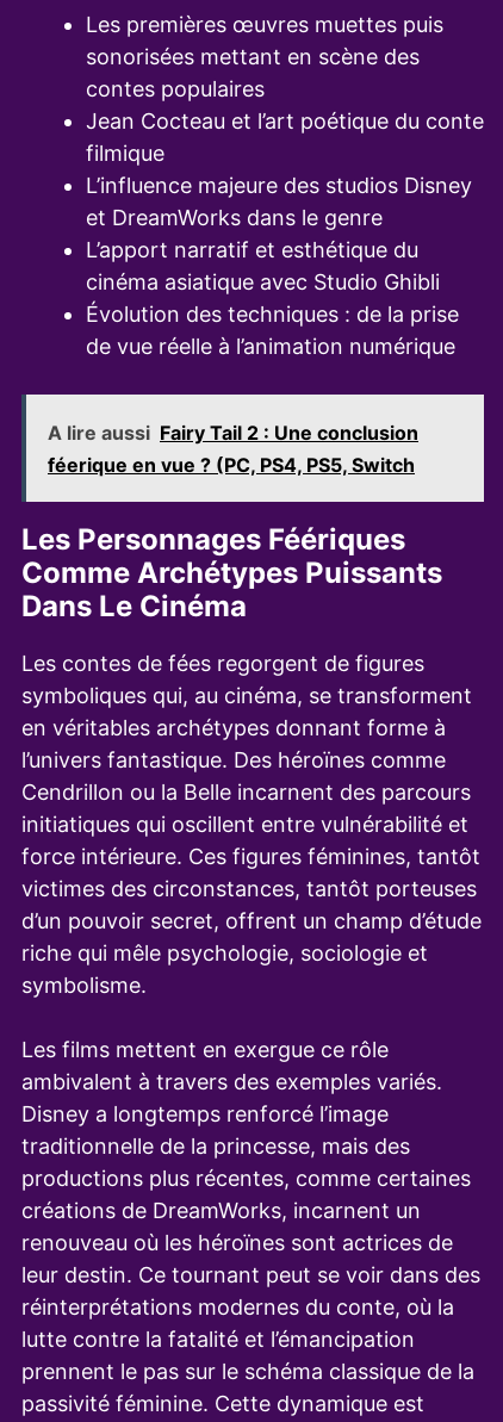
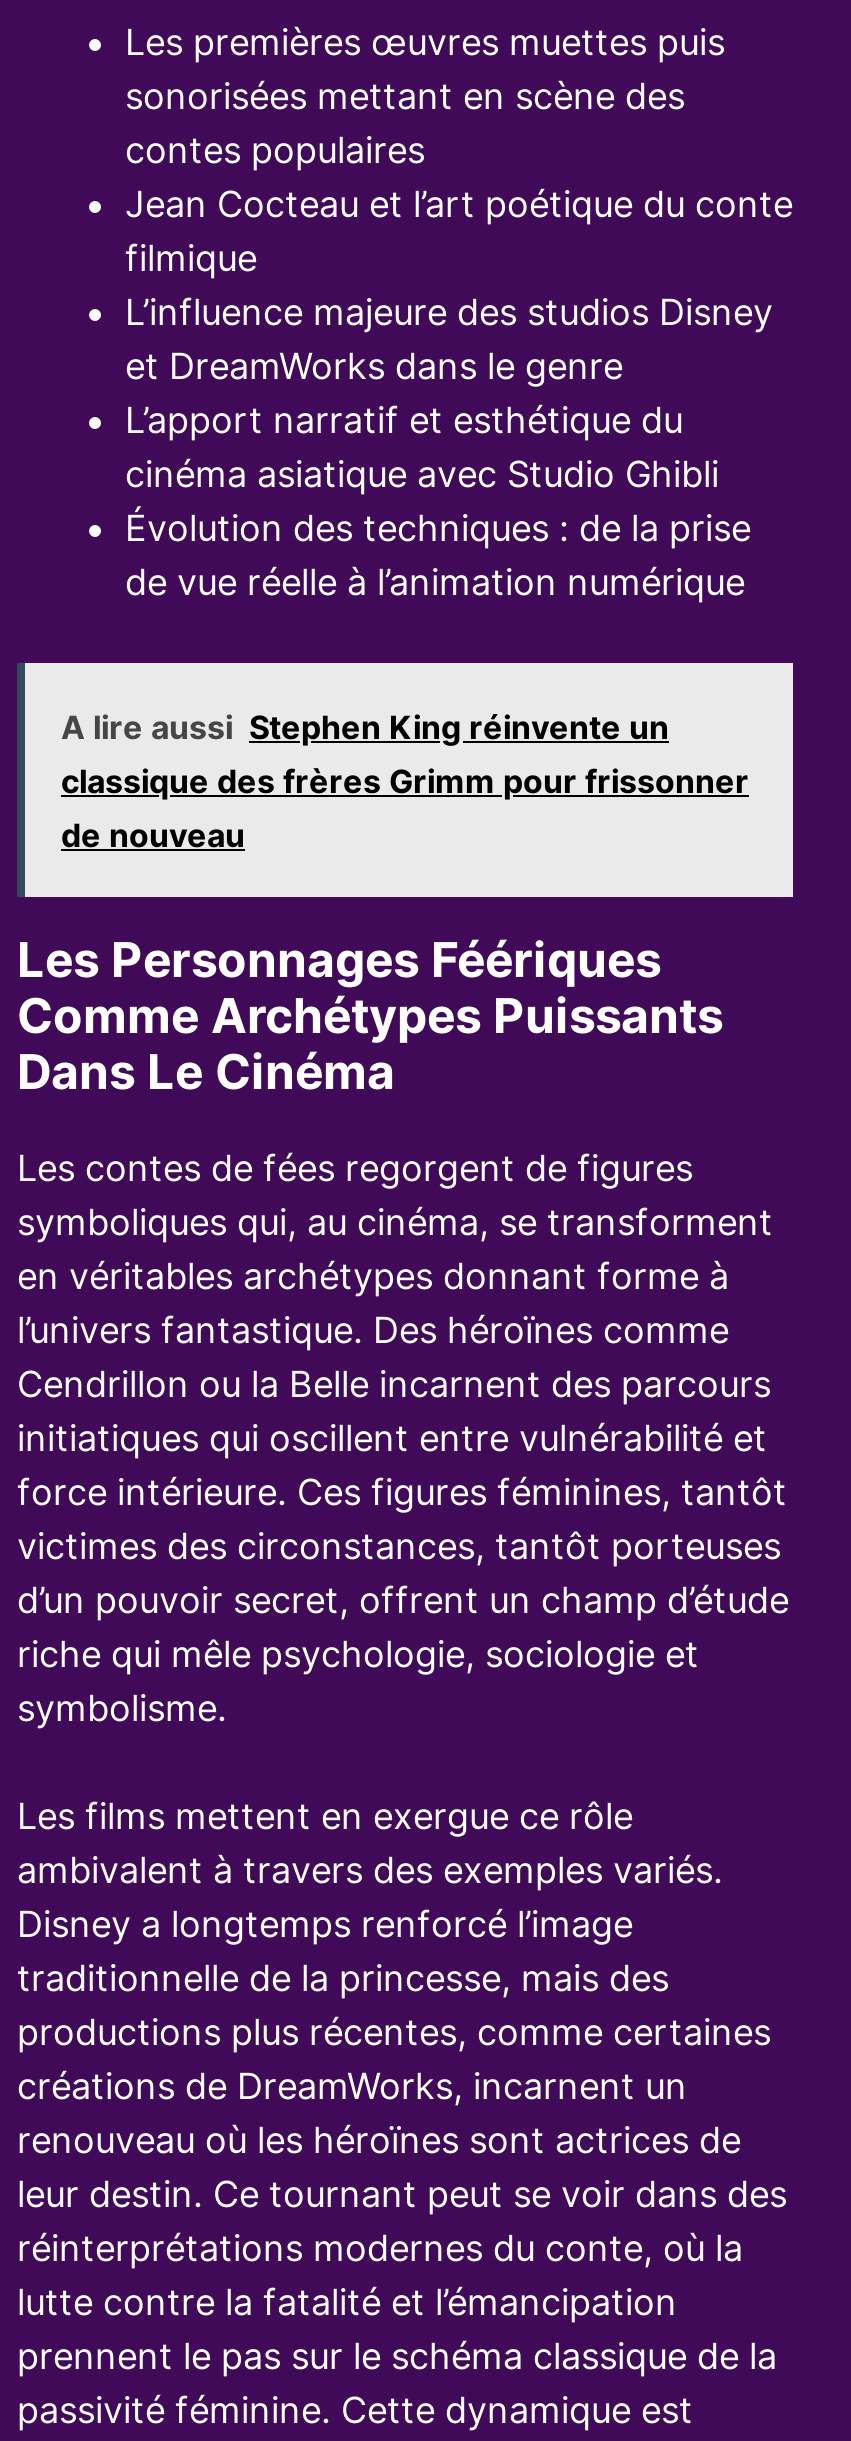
- A lire aussi Fairy Tail 2 : Une conclusion
- féerique en vue ? (PC, PS4, PS5, Switch
+ A lire aussi Stephen King réinvente un
+ classique des frères Grimm pour frissonner
+ de nouveau
